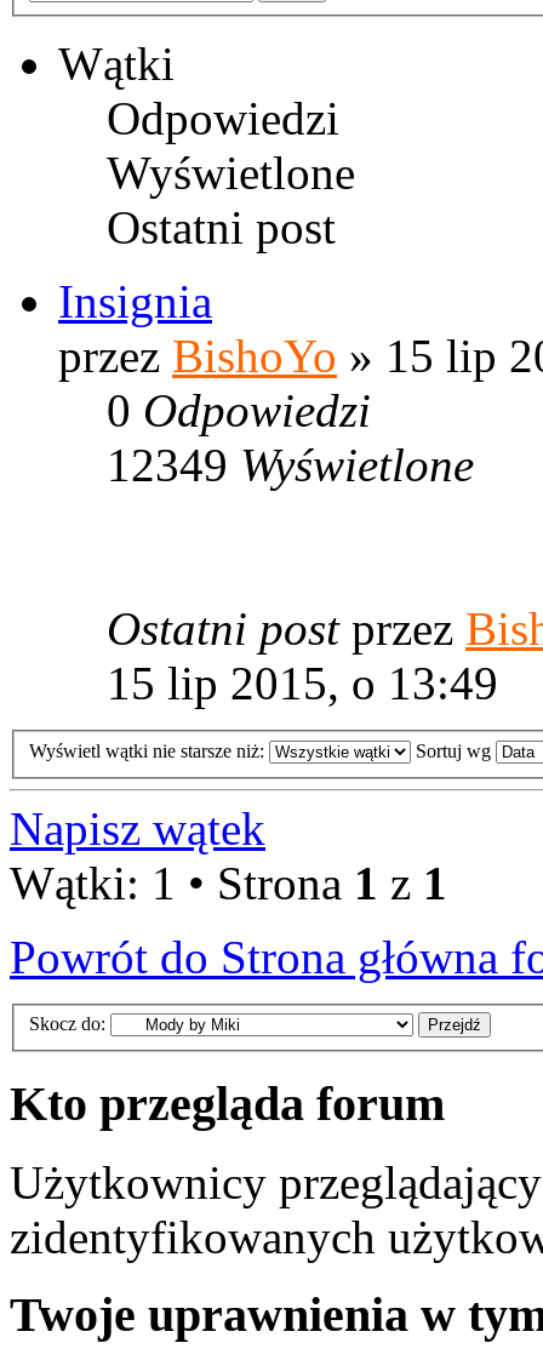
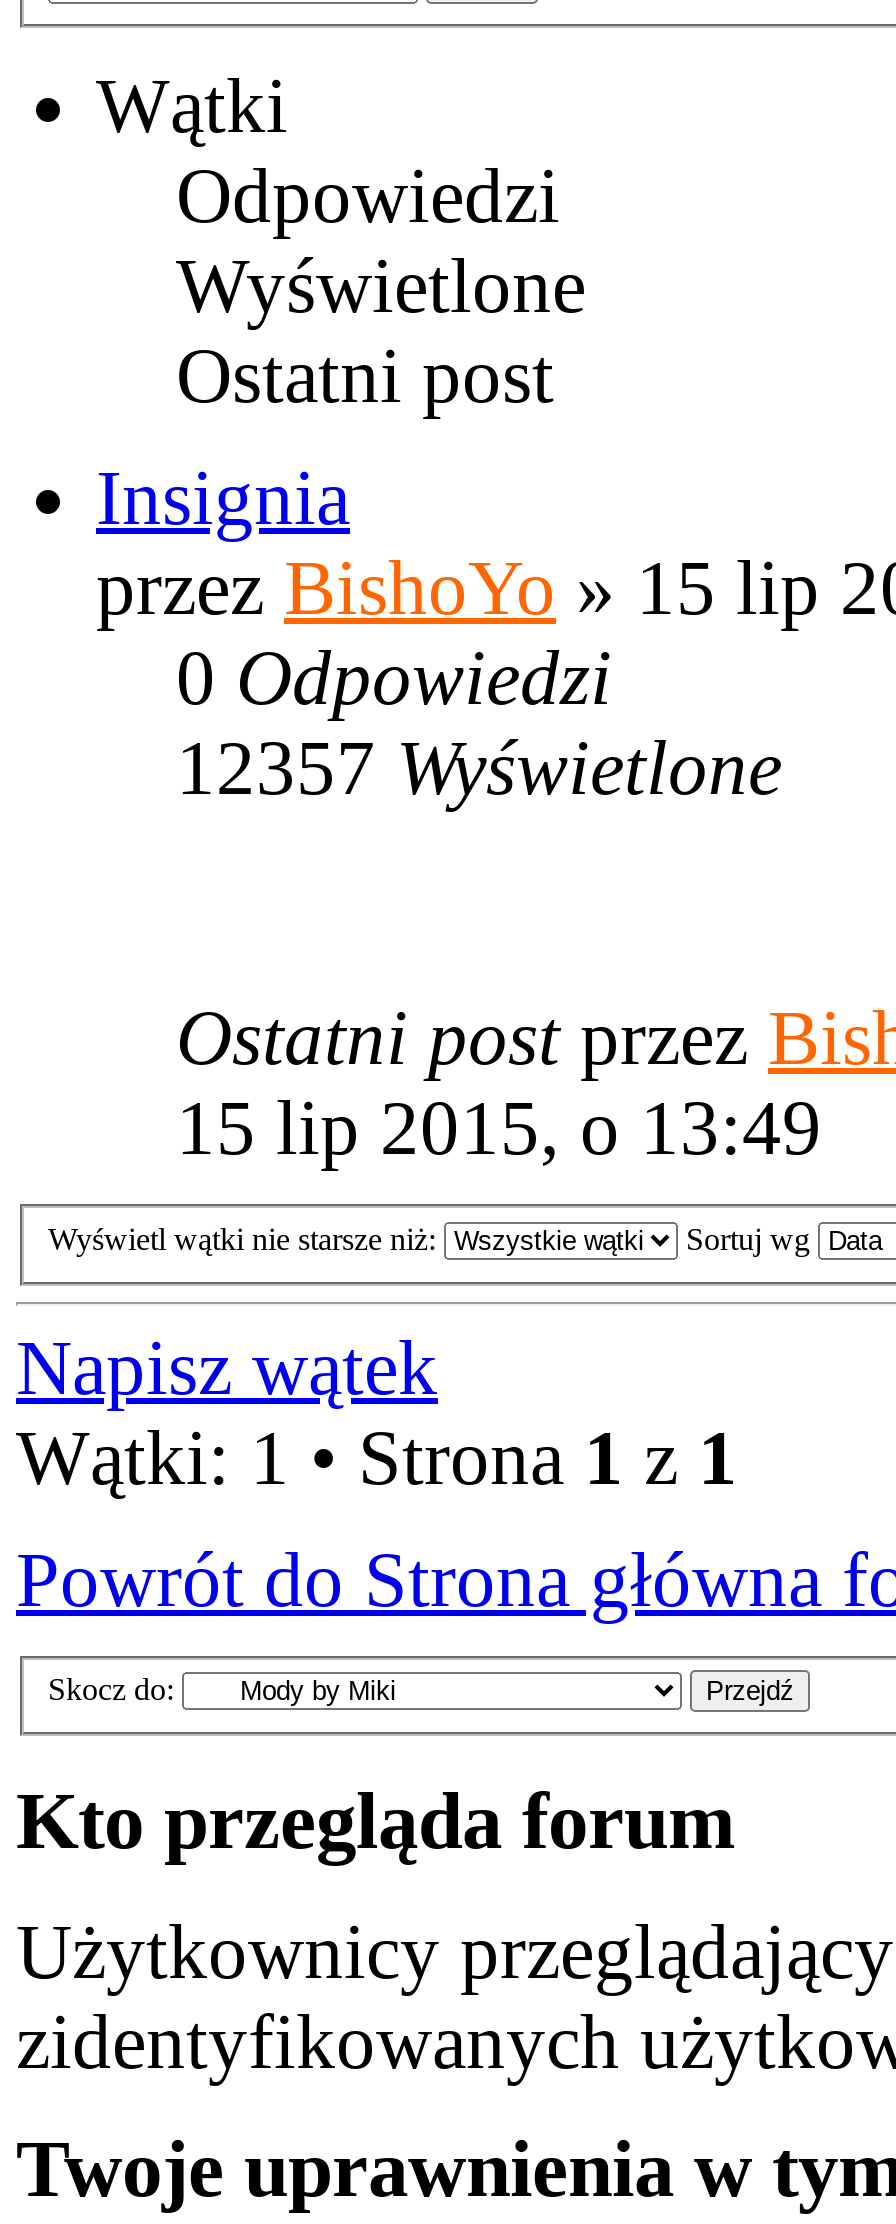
- 12349 Wyświetlone
+ 12357 Wyświetlone
